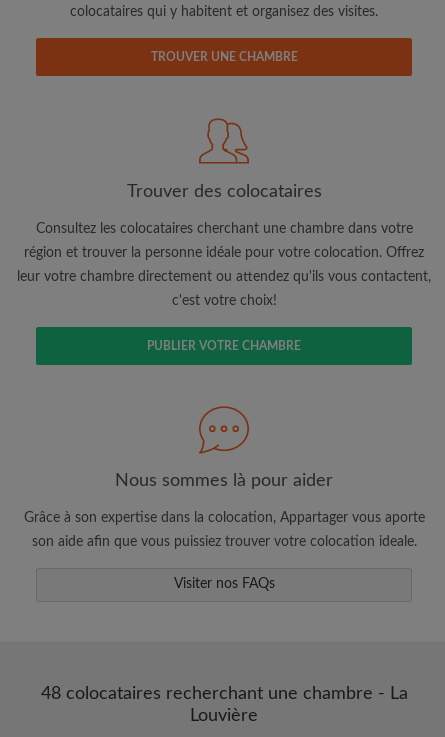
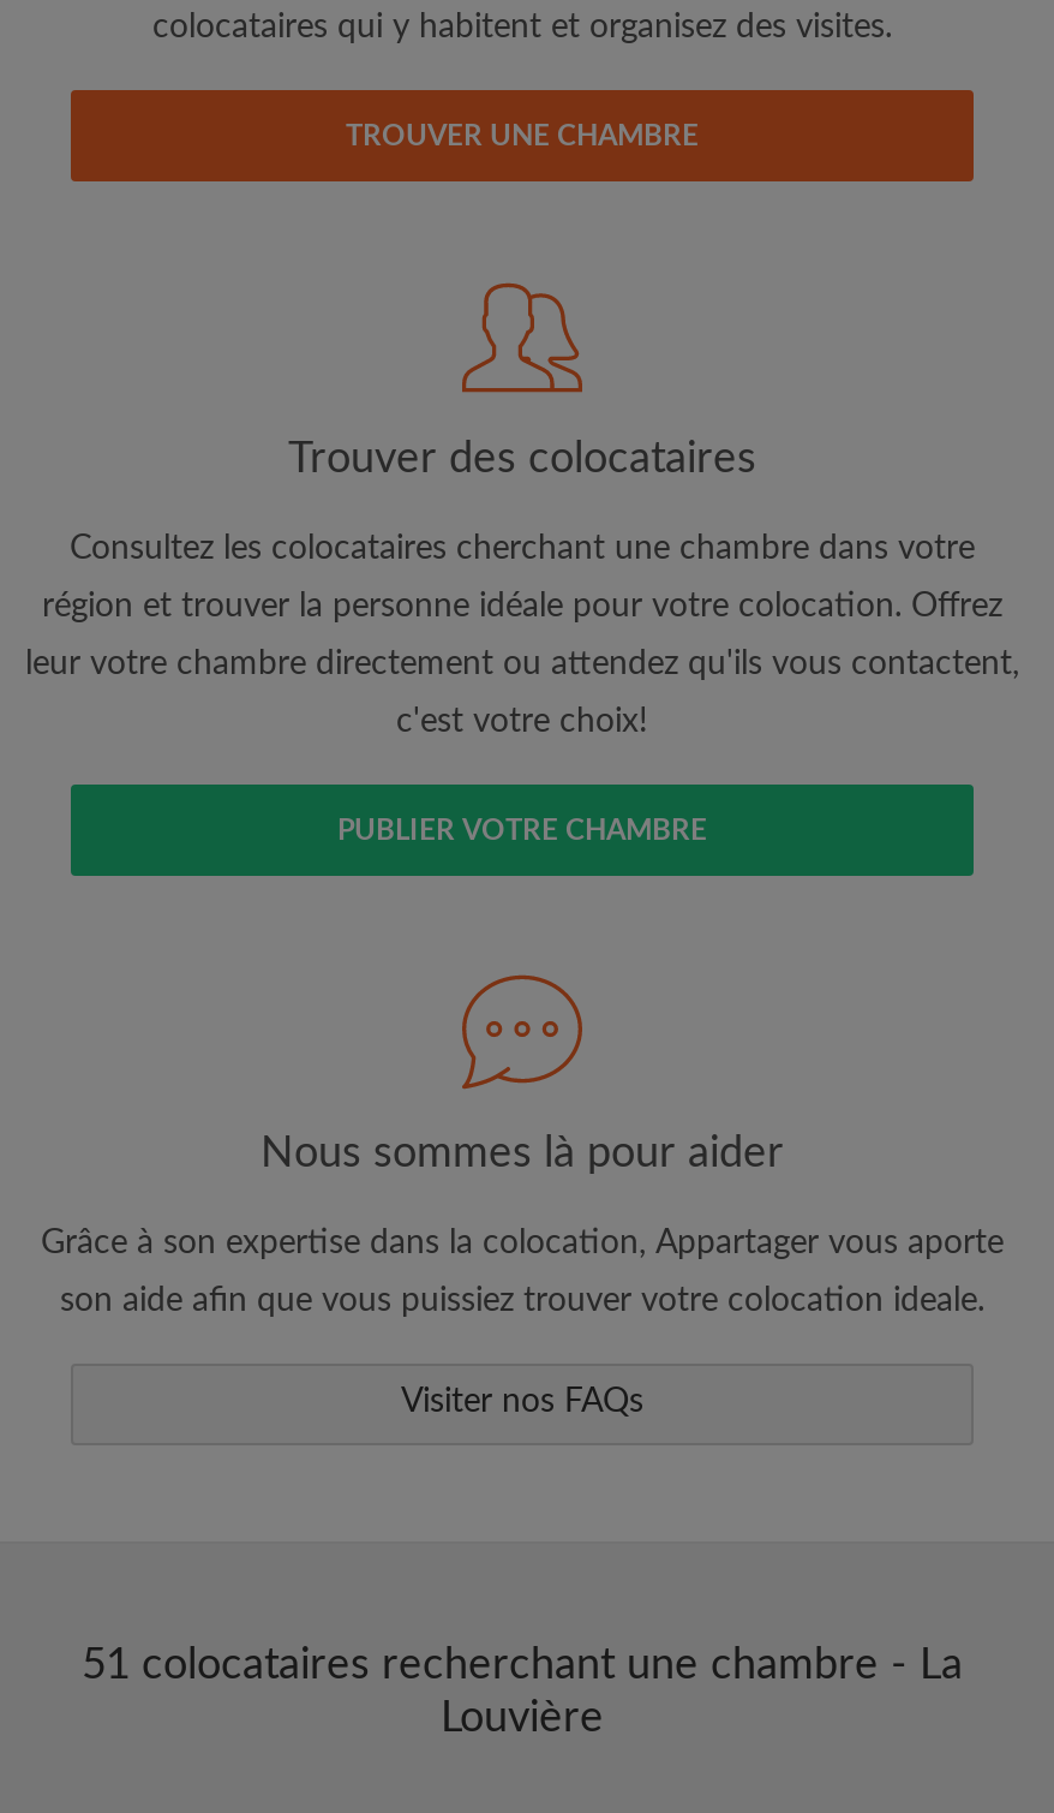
- 48 colocataires recherchant une chambre - La
+ 51 colocataires recherchant une chambre - La
